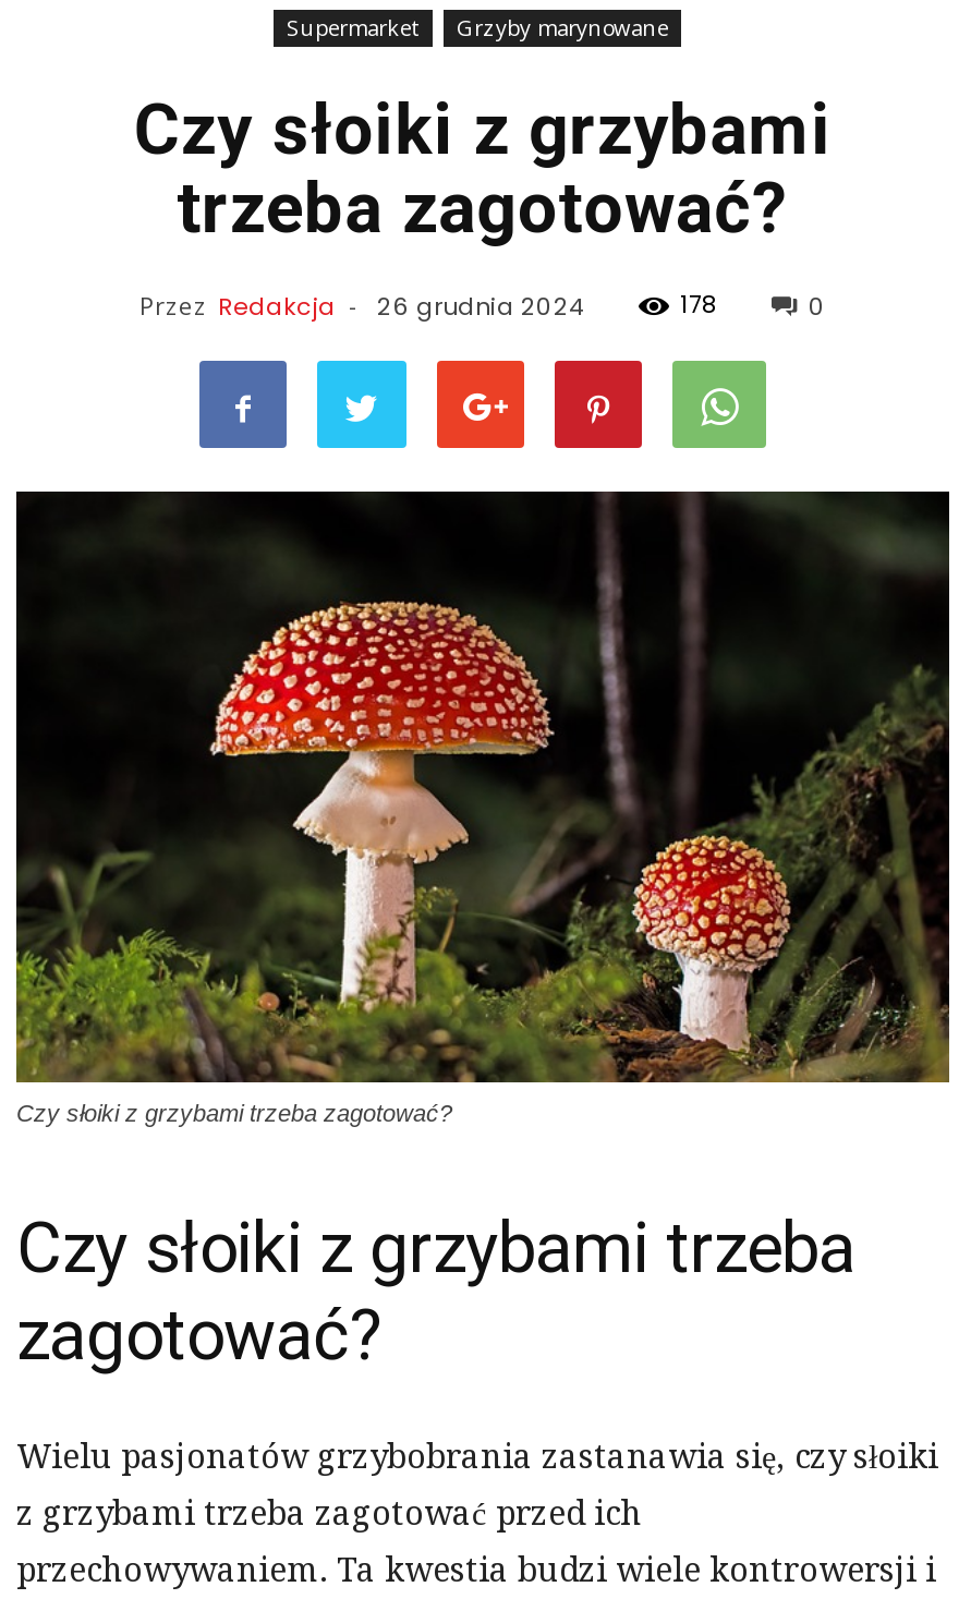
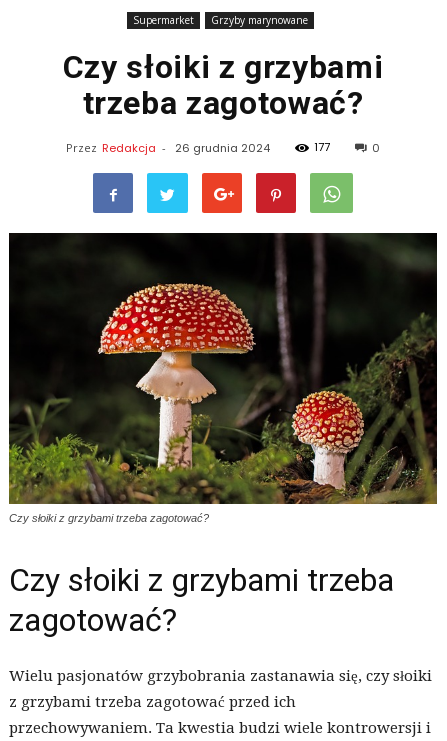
- 178
+ 177
